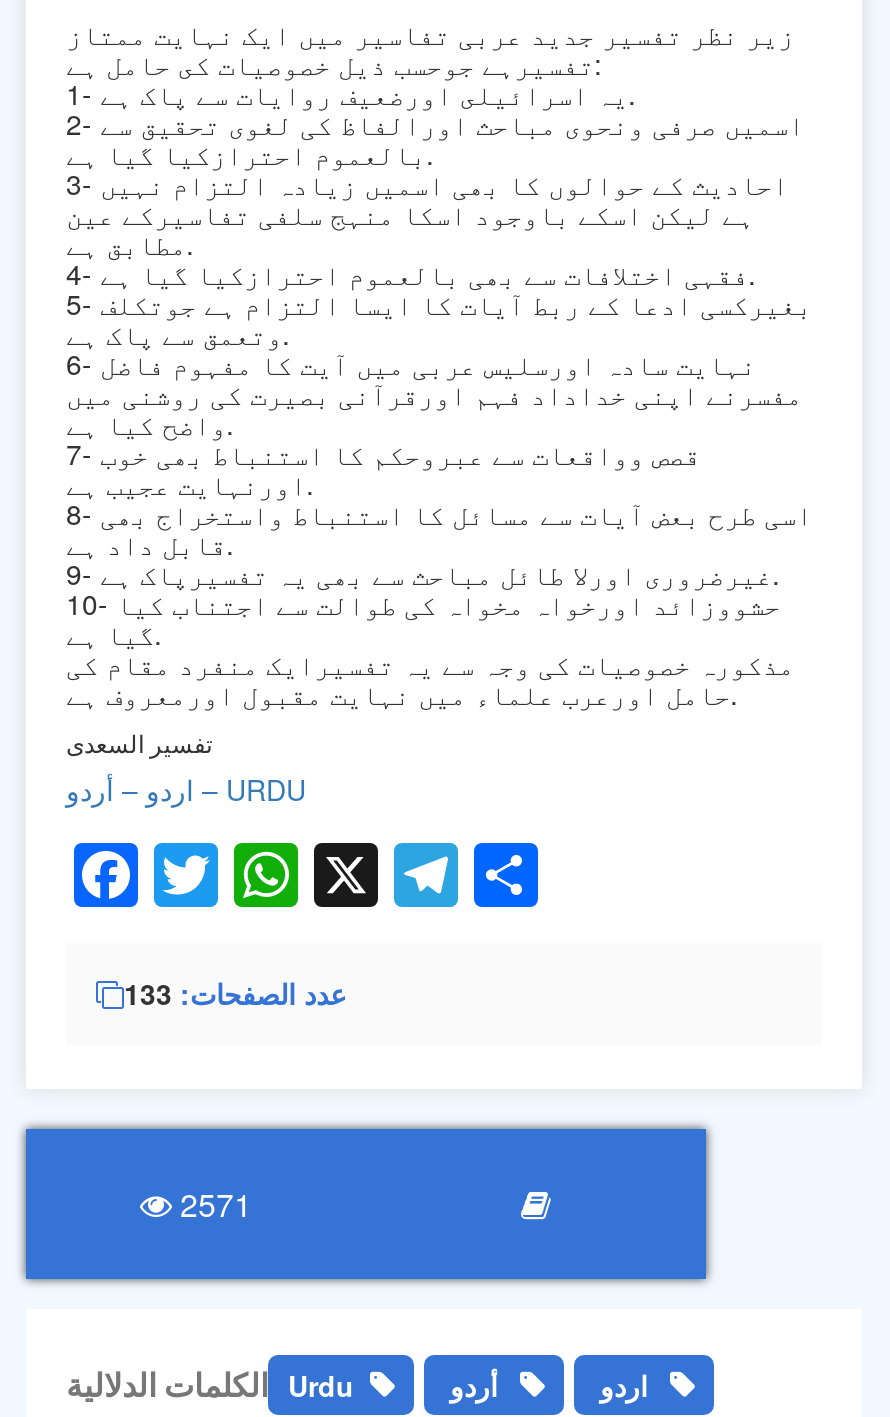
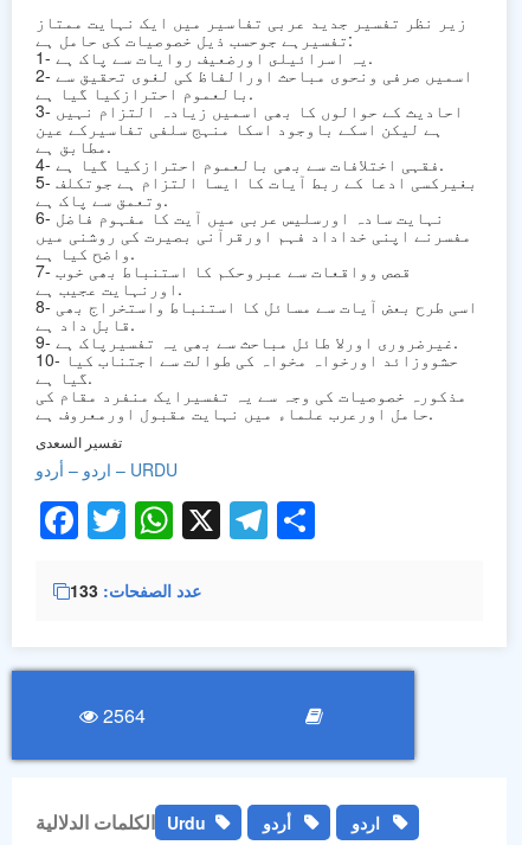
- 2571
+ 2564
